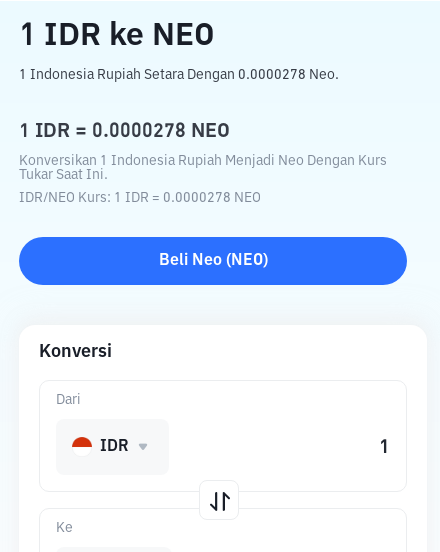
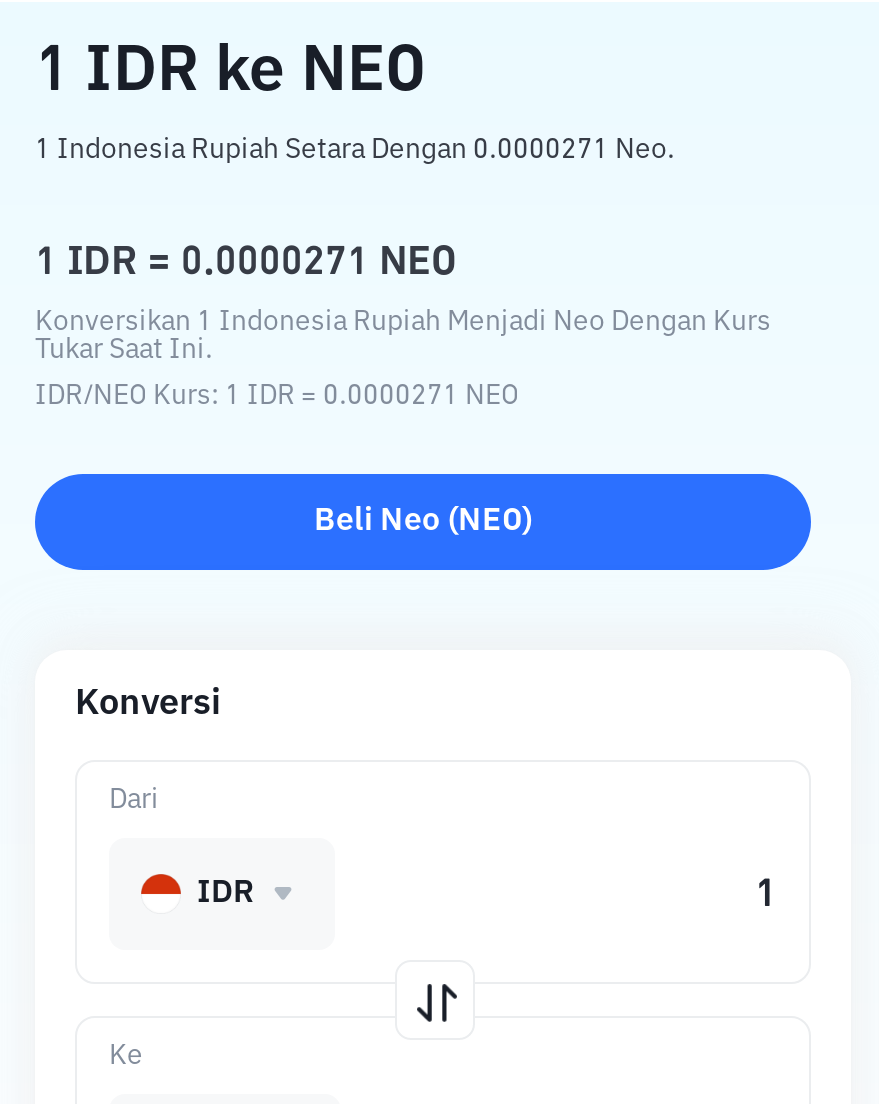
- 1 Indonesia Rupiah Setara Dengan 0.0000278 Neo.
+ 1 Indonesia Rupiah Setara Dengan 0.0000271 Neo.

- 1 IDR = 0.0000278 NEO
+ 1 IDR = 0.0000271 NEO

- IDR/NEO Kurs: 1 IDR = 0.0000278 NEO
+ IDR/NEO Kurs: 1 IDR = 0.0000271 NEO
